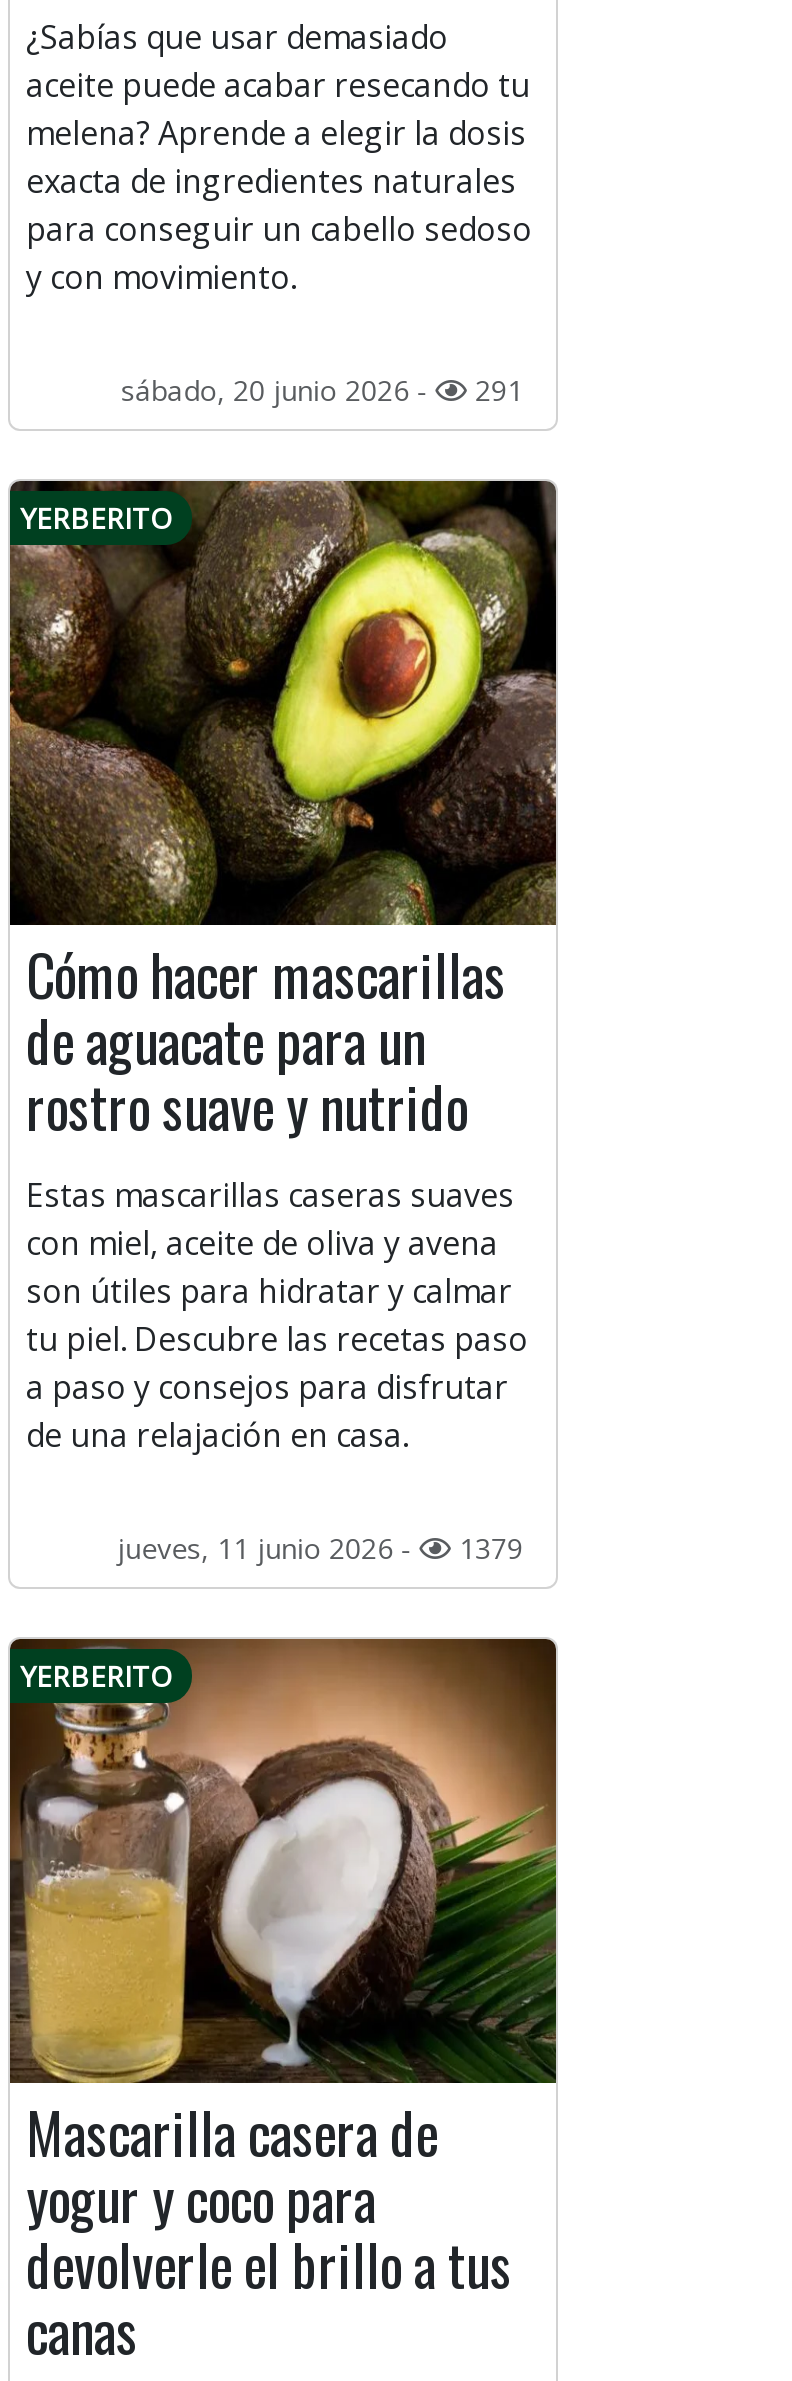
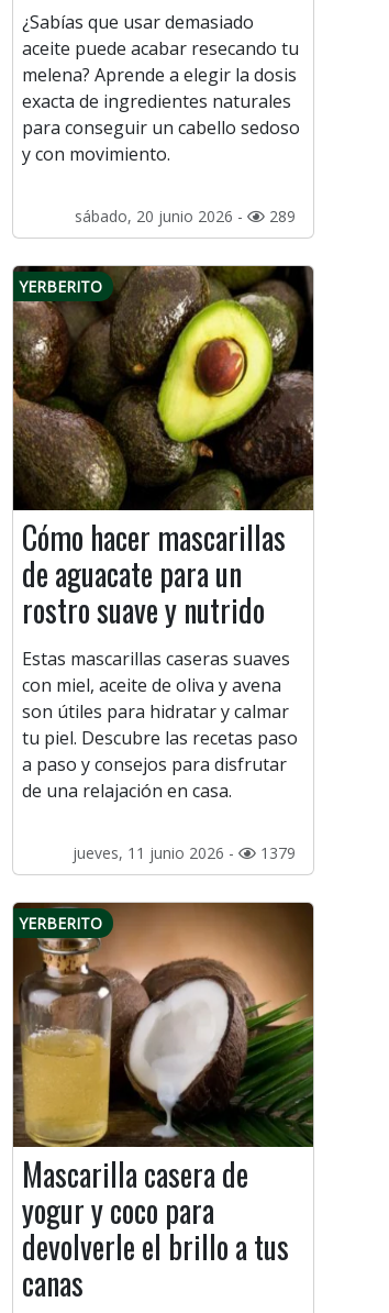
- sábado, 20 junio 2026 - 291
+ sábado, 20 junio 2026 - 289
